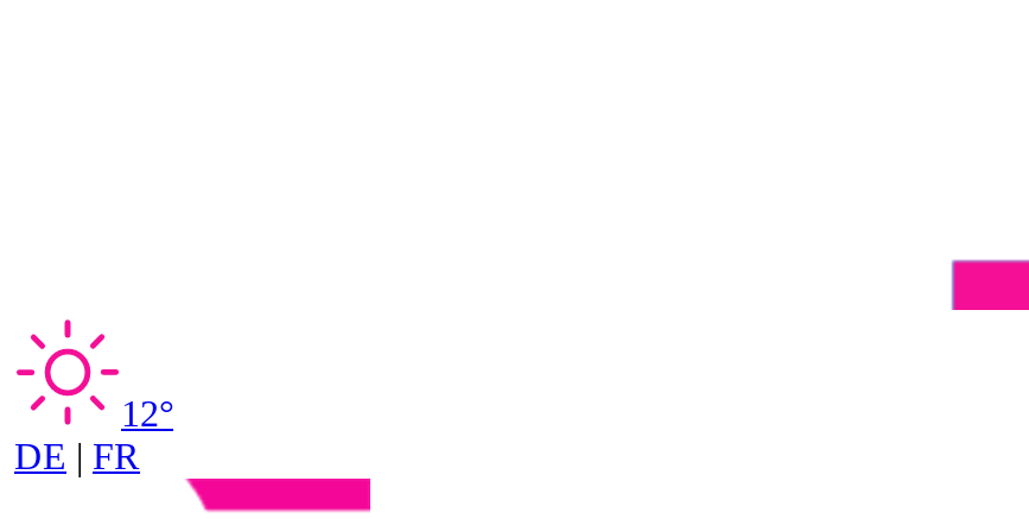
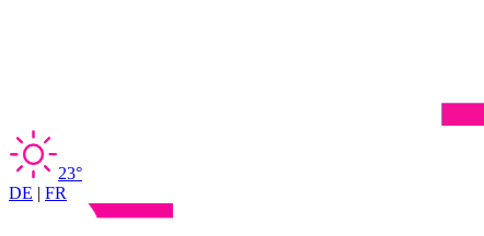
- 12°
+ 23°
